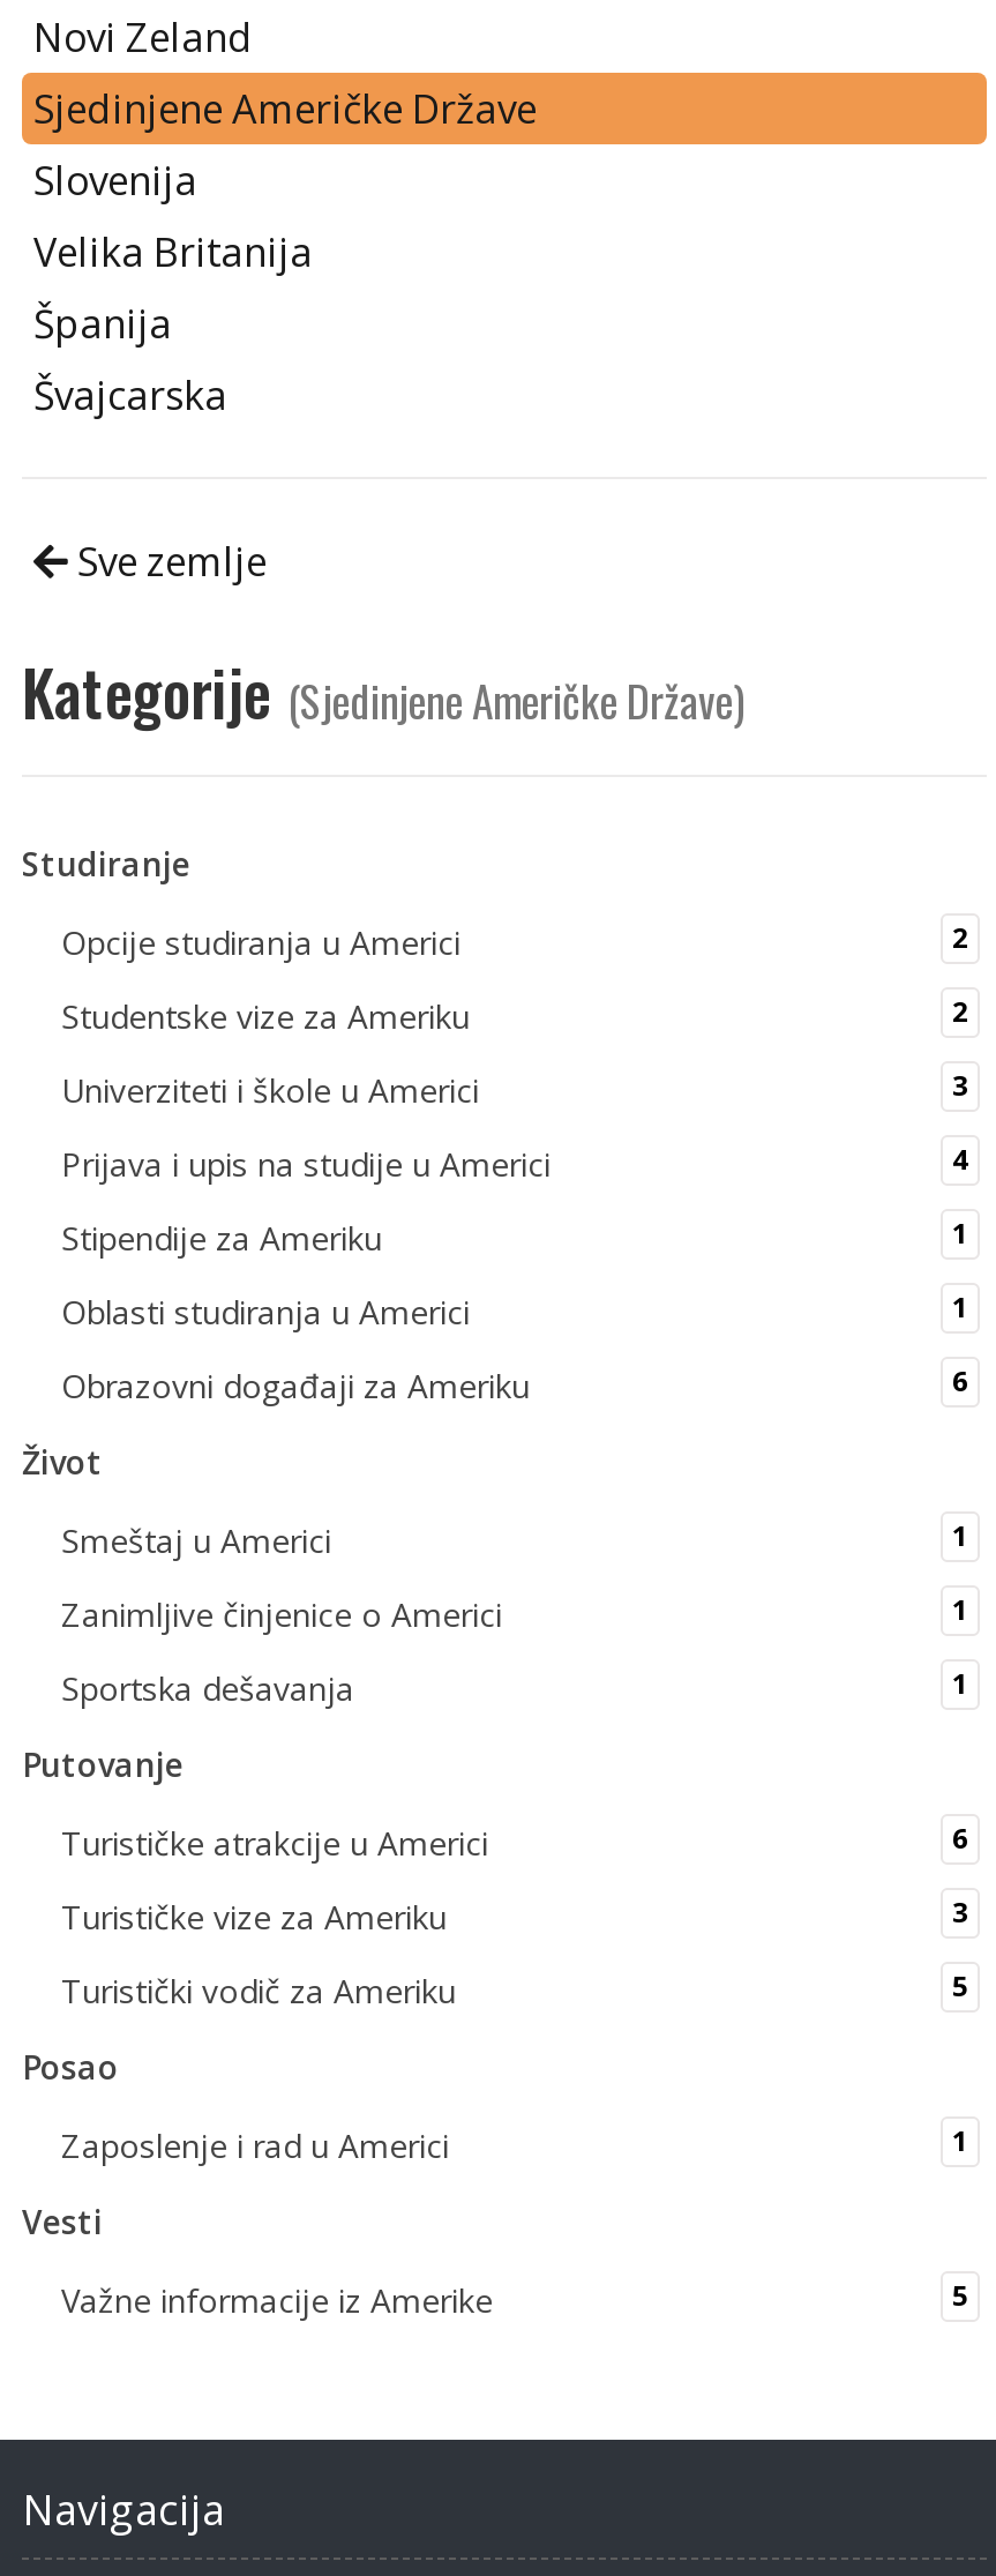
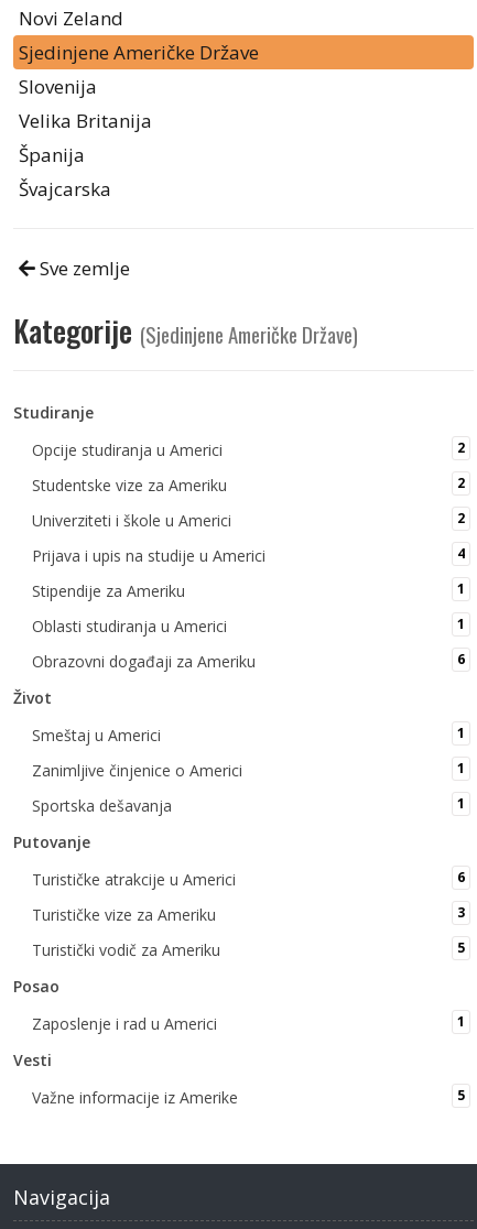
- 3
+ 2
